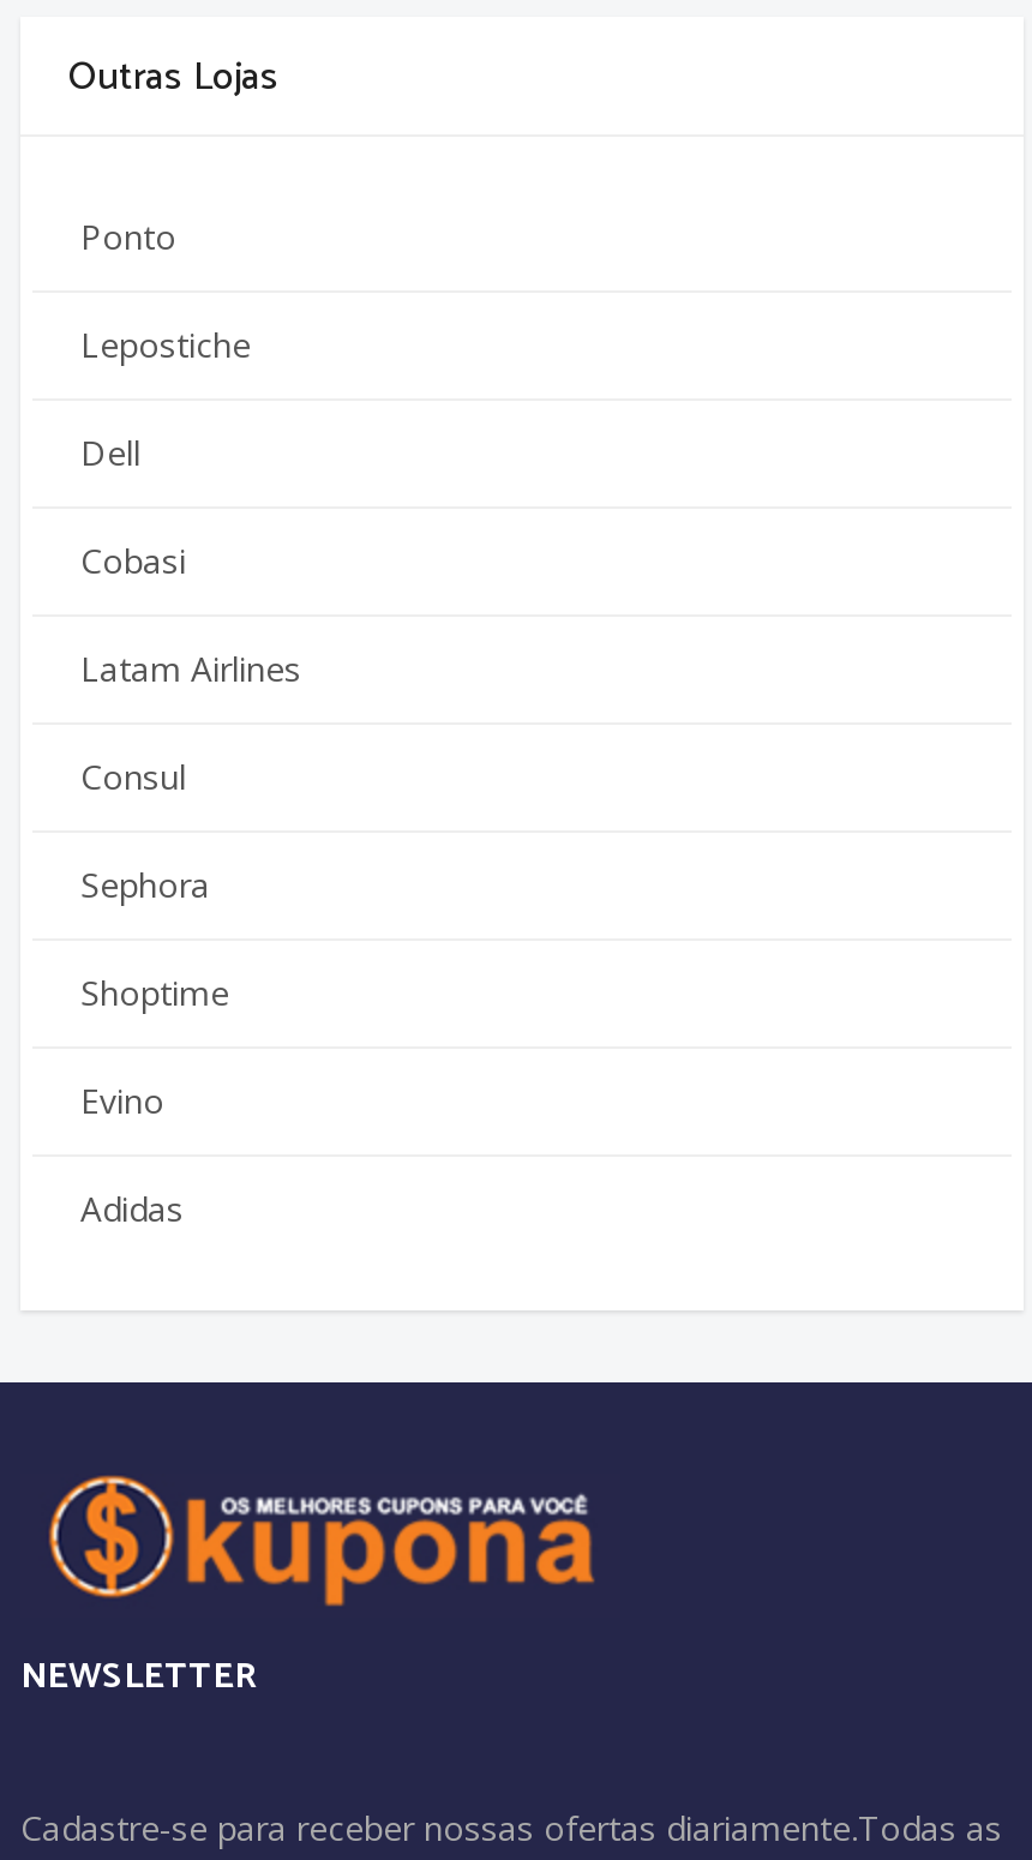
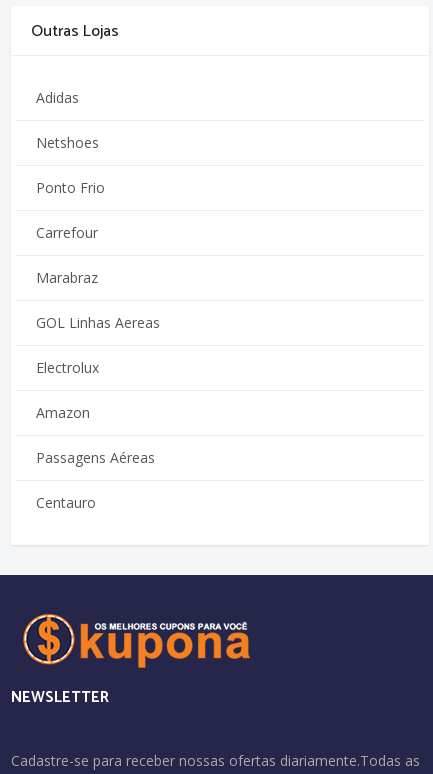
- Ponto
- Lepostiche
- Dell
- Cobasi
- Latam Airlines
- Consul
- Sephora
- Shoptime
- Evino

moved up: Adidas

+ Netshoes
+ Ponto Frio
+ Carrefour
+ Marabraz
+ GOL Linhas Aereas
+ Electrolux
+ Amazon
+ Passagens Aéreas
+ Centauro
